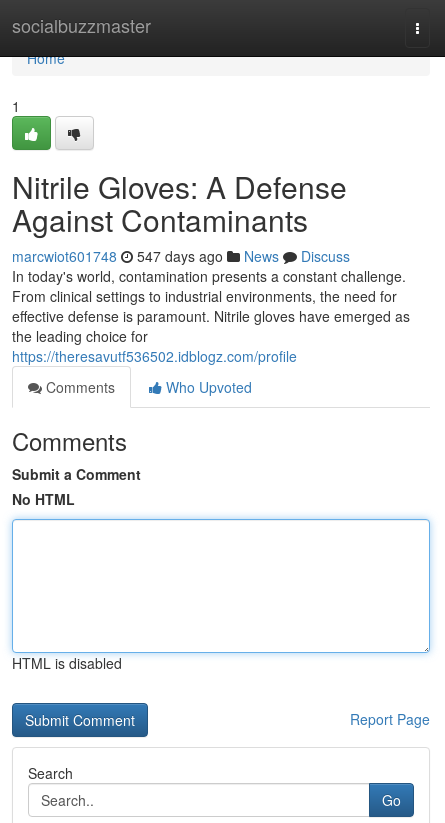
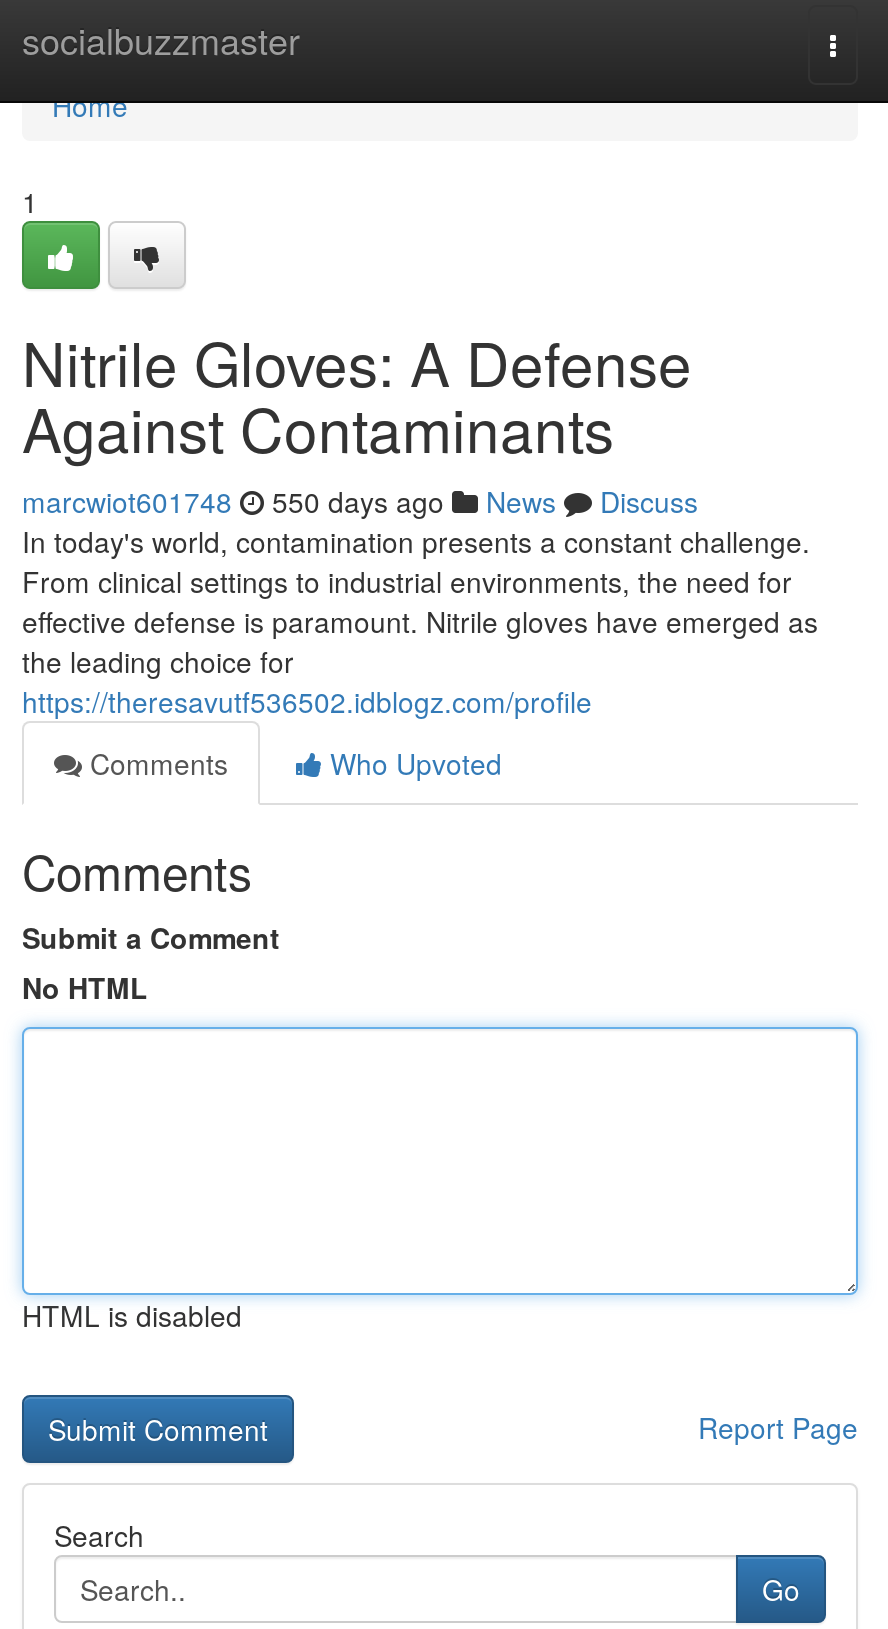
- marcwiot601748 547 days ago News Discuss
+ marcwiot601748 550 days ago News Discuss
